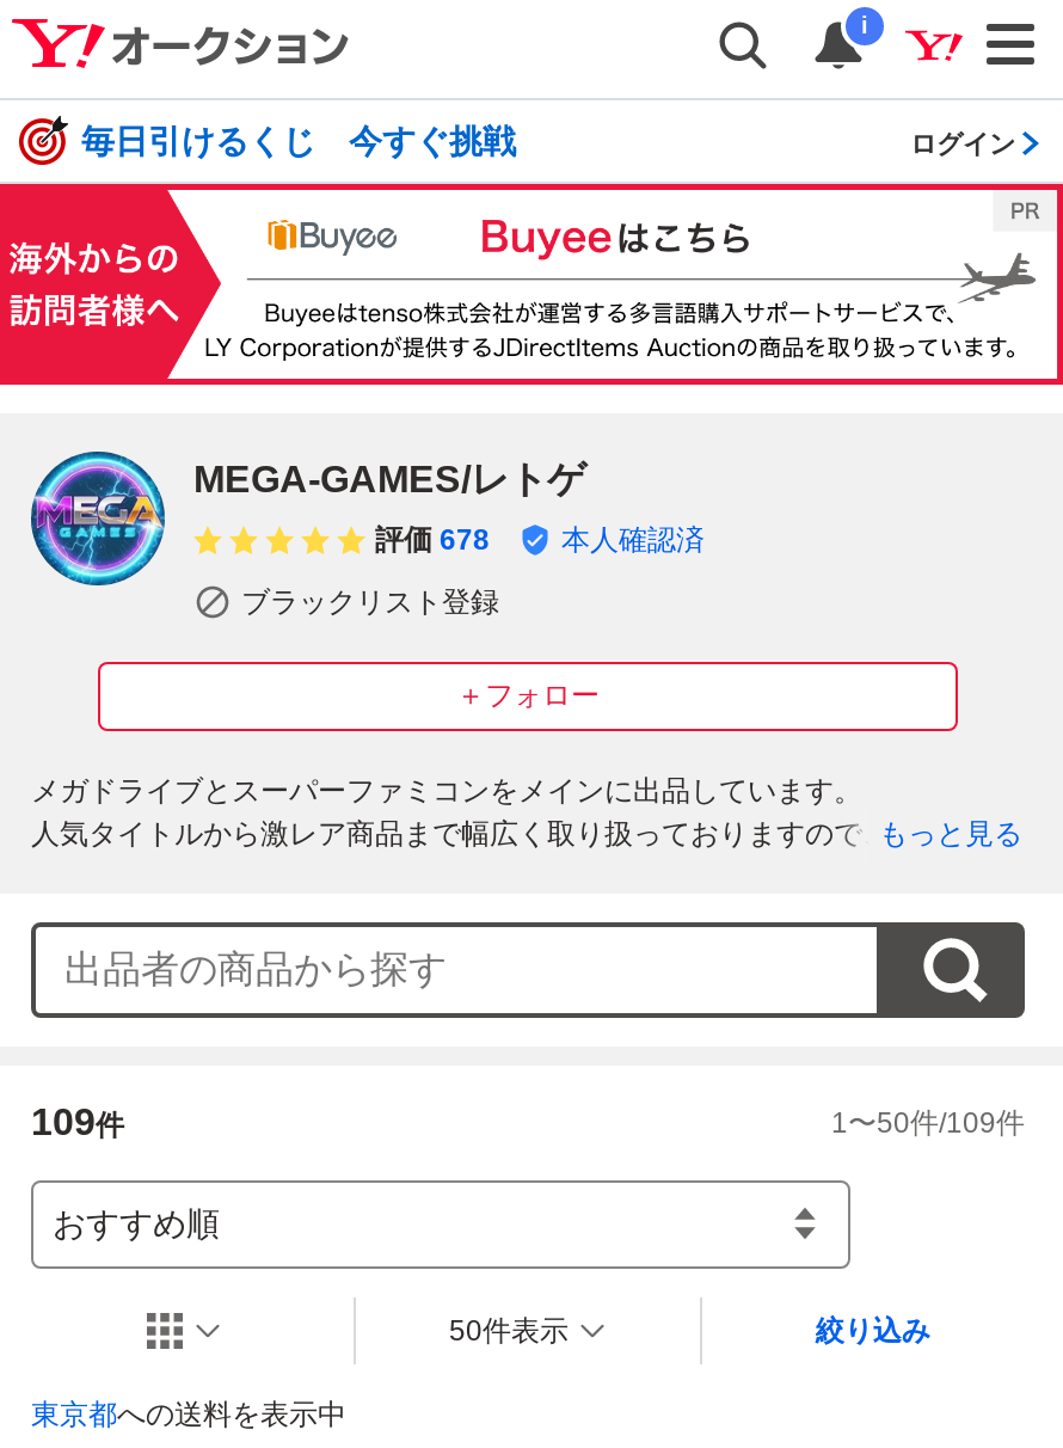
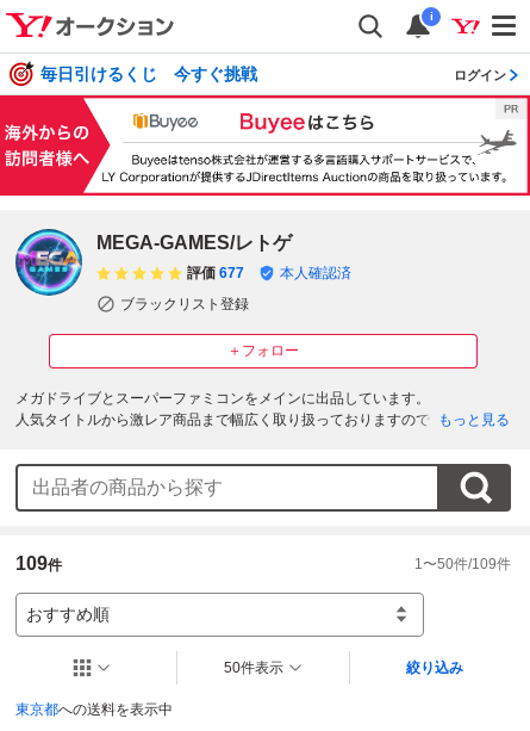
- 評価 678
+ 評価 677
